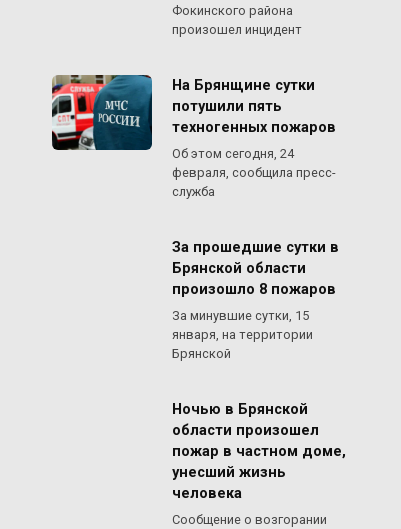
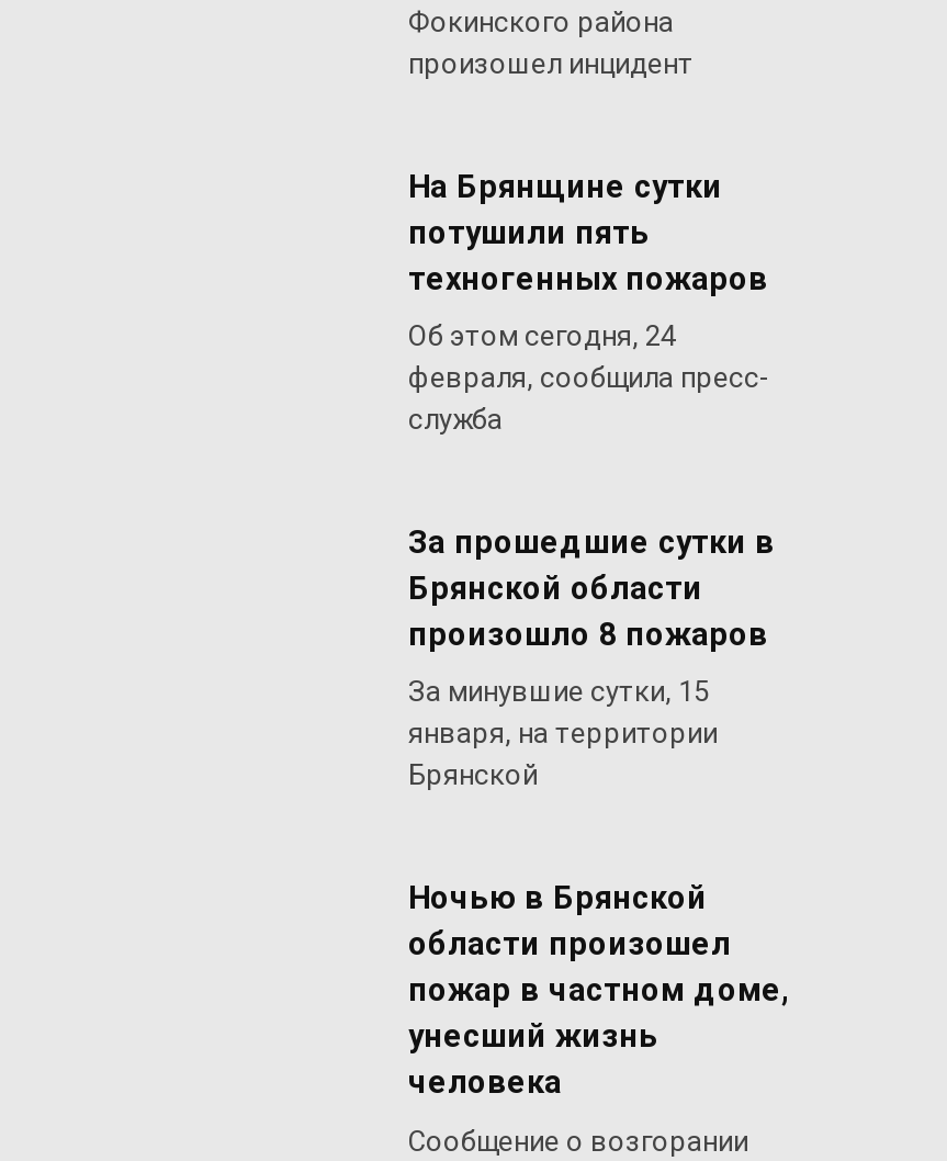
- [image]
